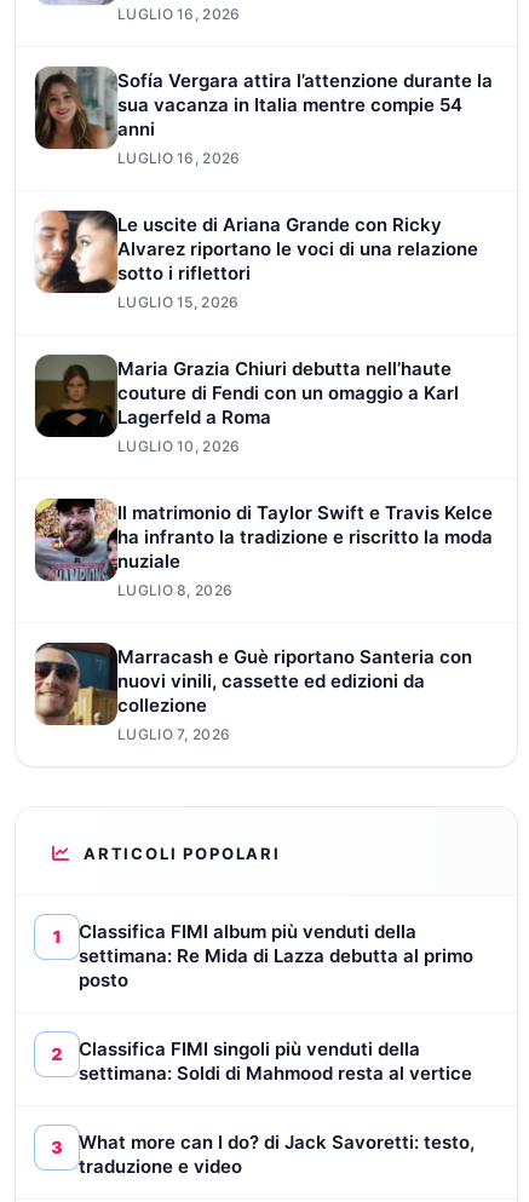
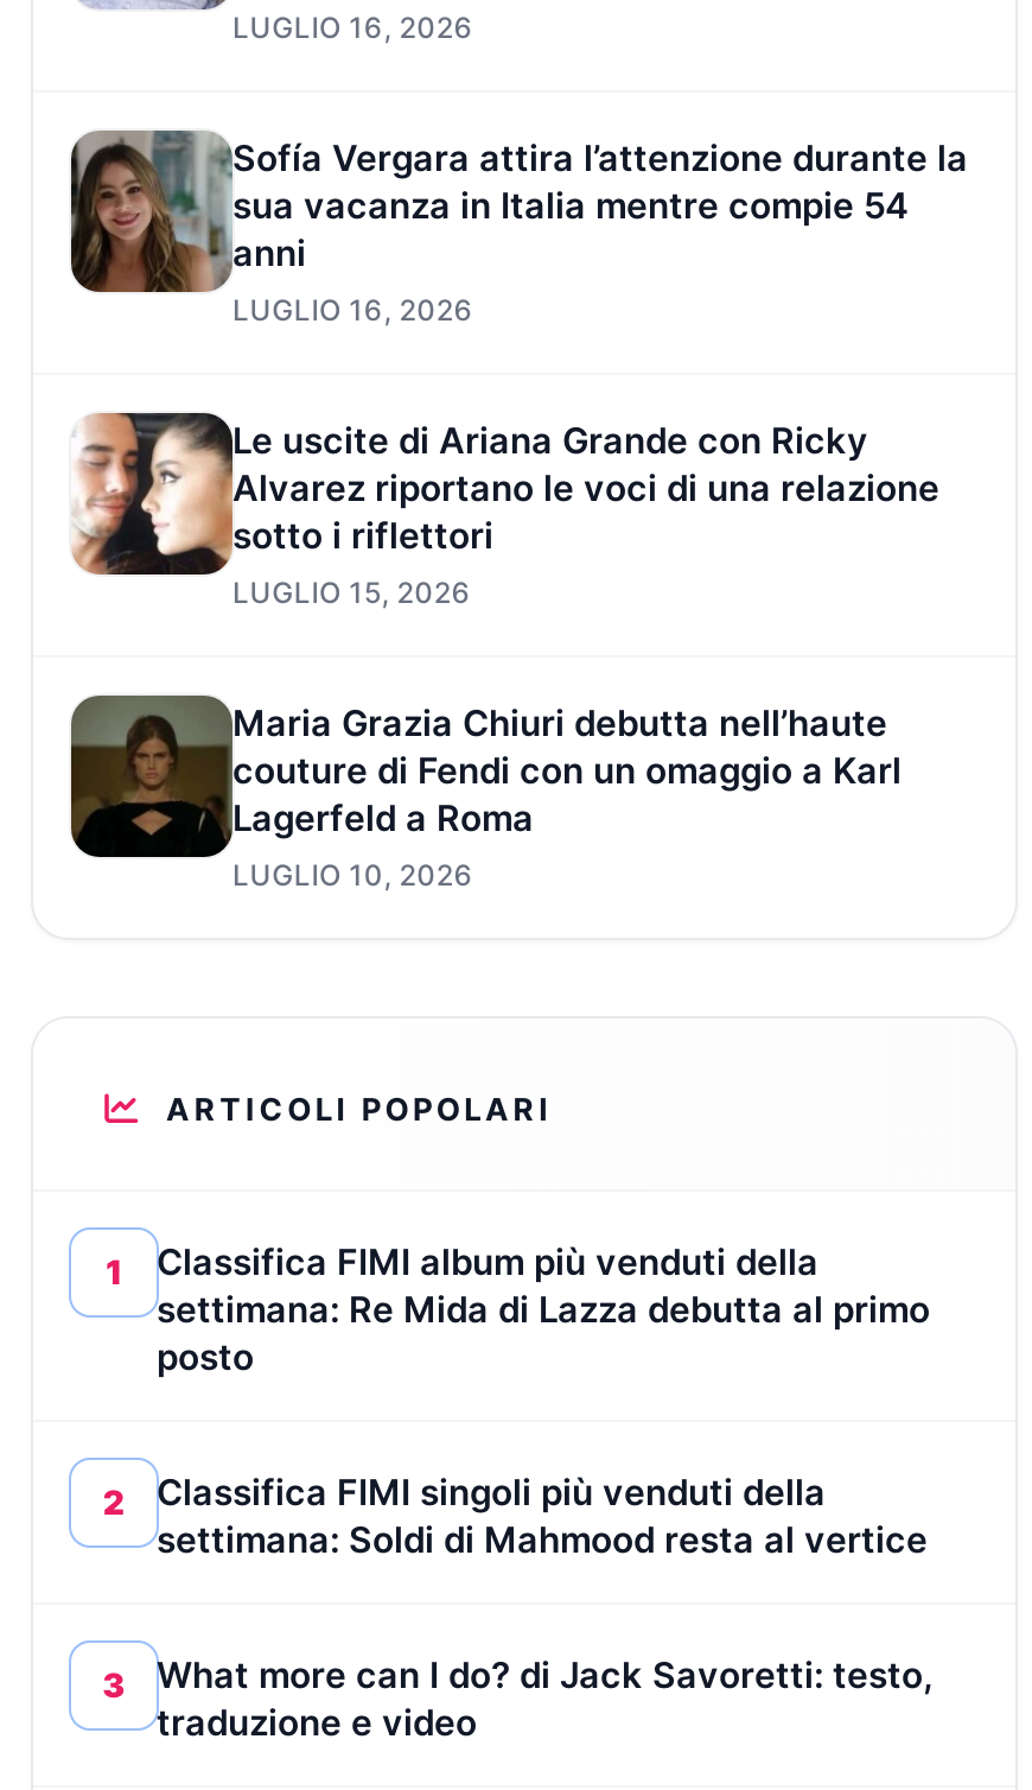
- [image]
- Il matrimonio di Taylor Swift e Travis Kelce
- ha infranto la tradizione e riscritto la moda
- nuziale
- LUGLIO 8, 2026
- Marracash e Guè riportano Santeria con
- nuovi vinili, cassette ed edizioni da
- collezione
- LUGLIO 7, 2026

- [image]
